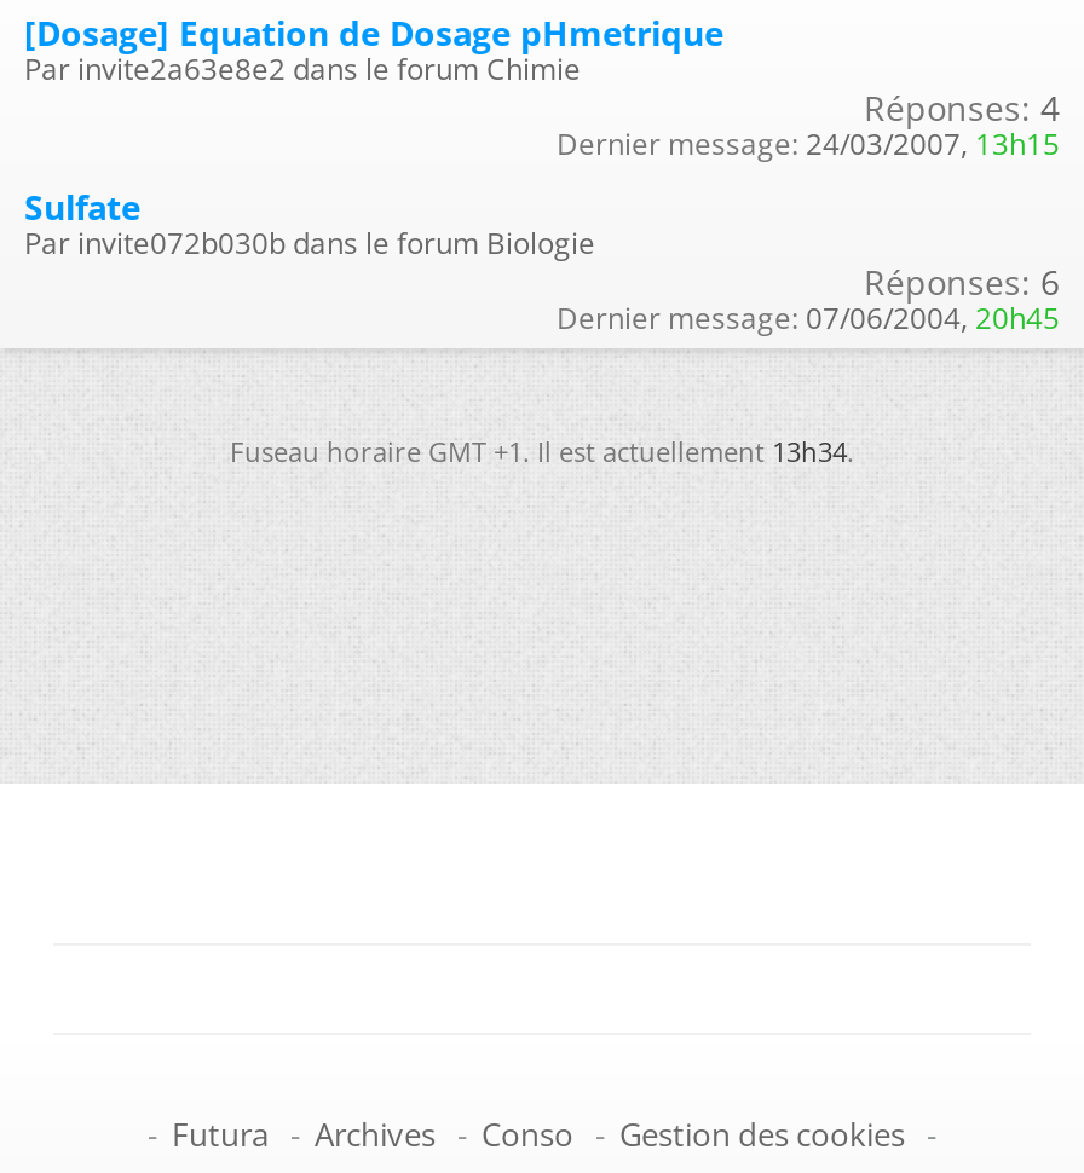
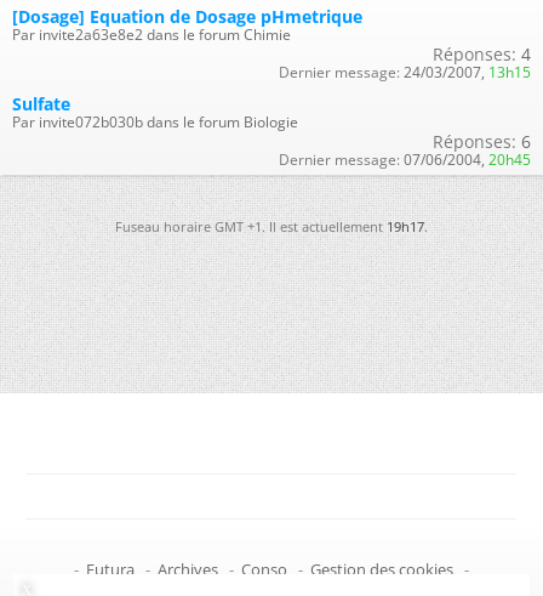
- Fuseau horaire GMT +1. Il est actuellement 13h34.
+ Fuseau horaire GMT +1. Il est actuellement 19h17.
